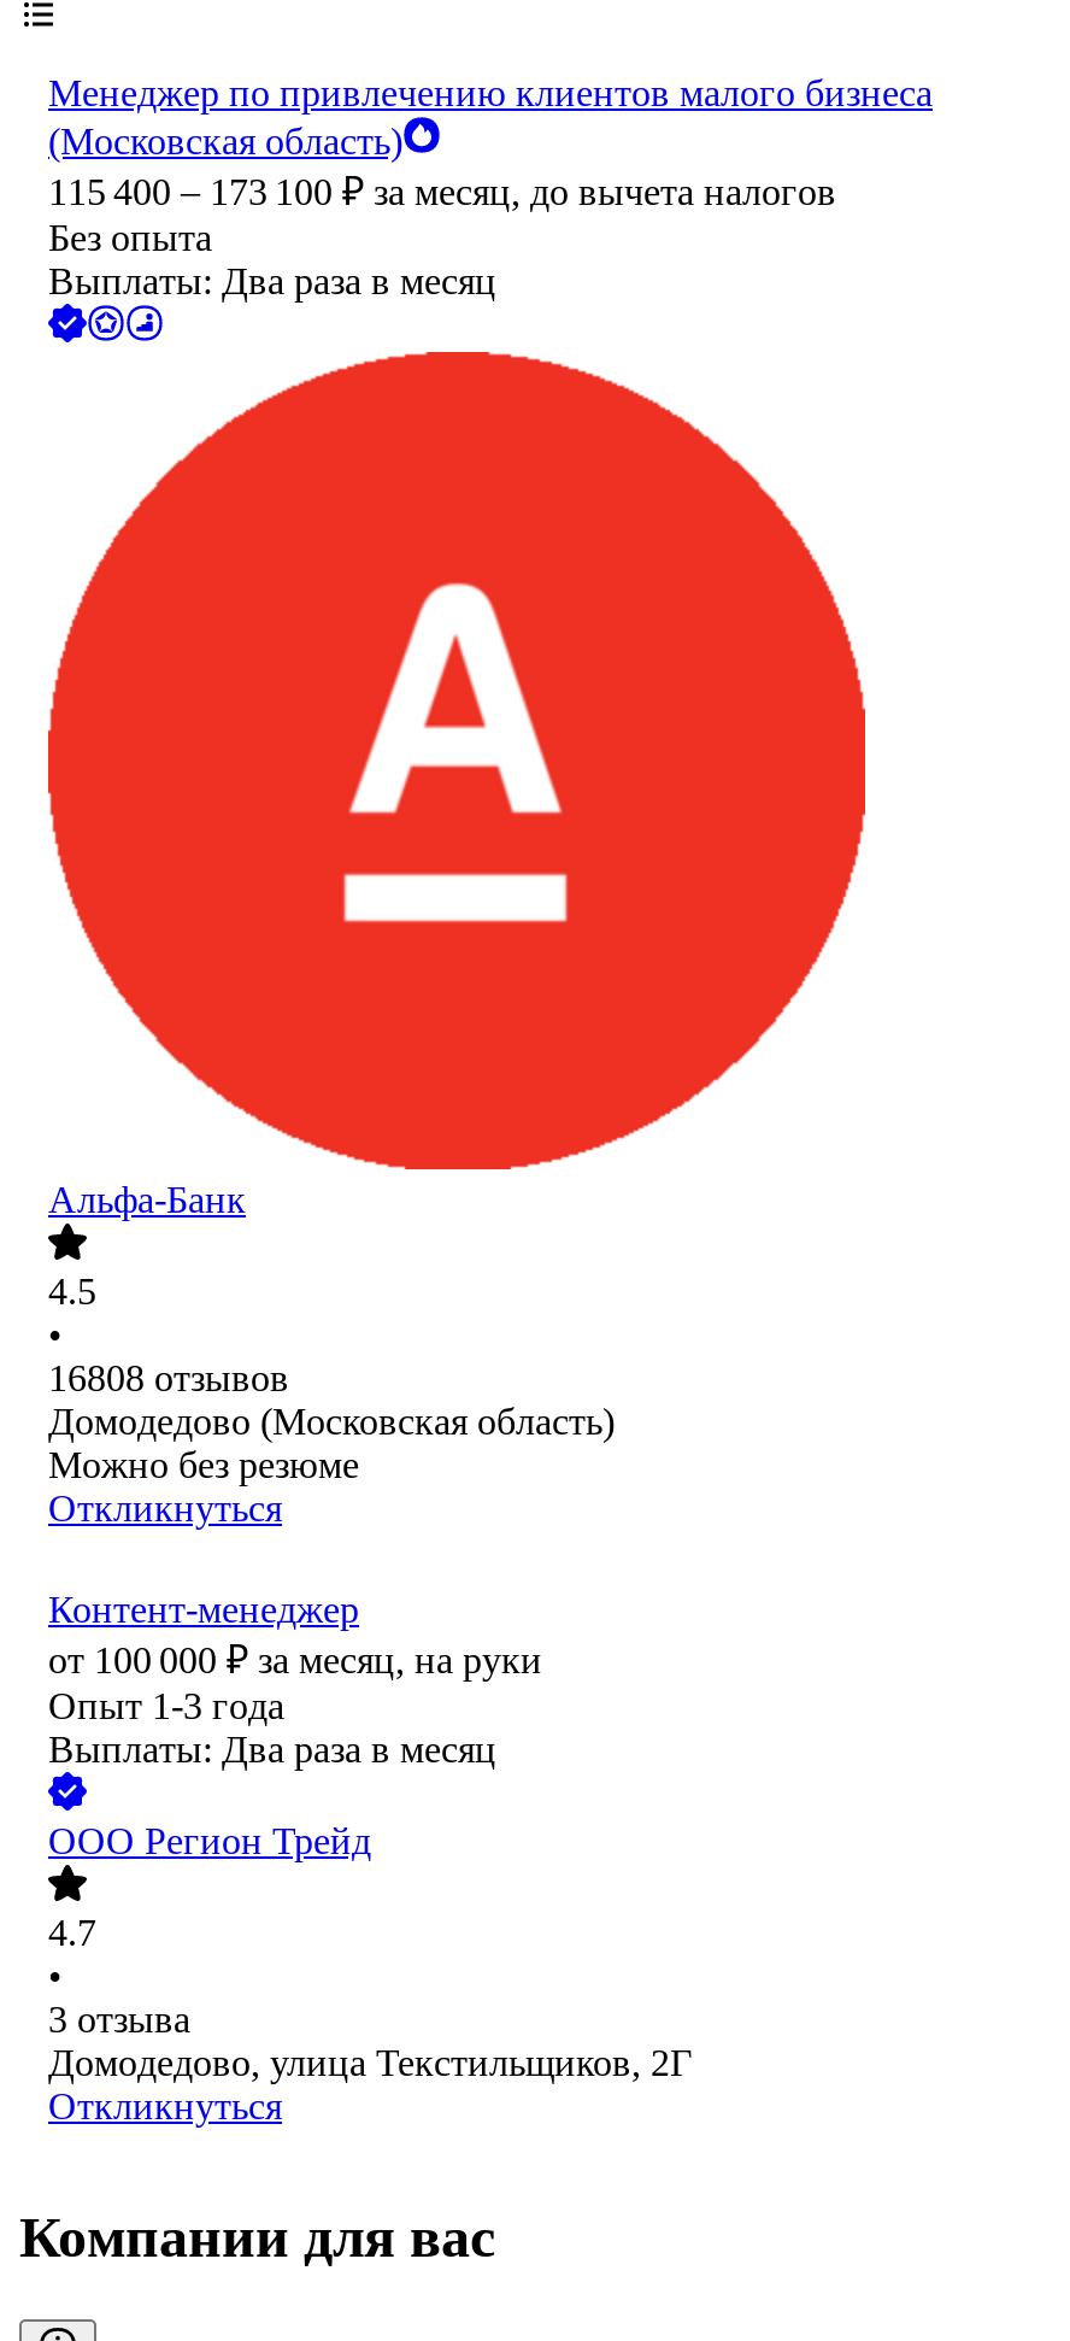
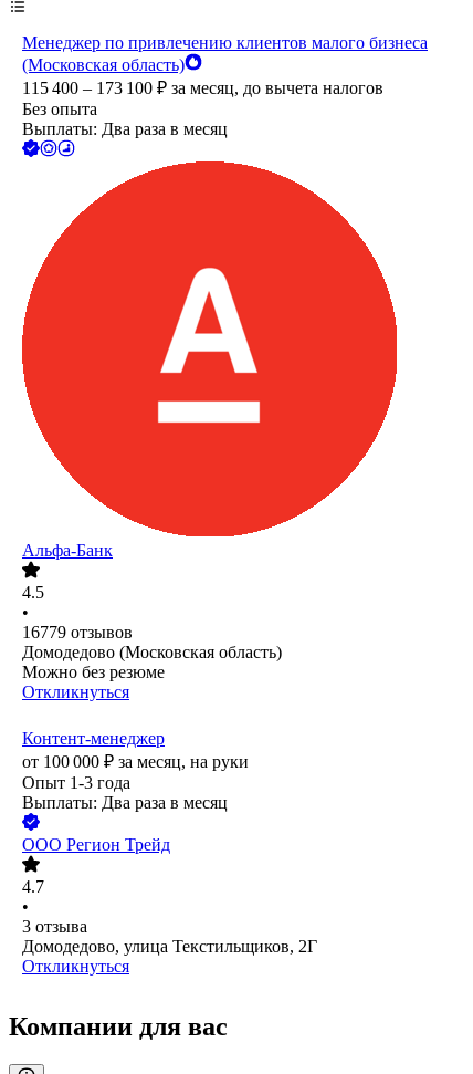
- 16808 отзывов
+ 16779 отзывов
